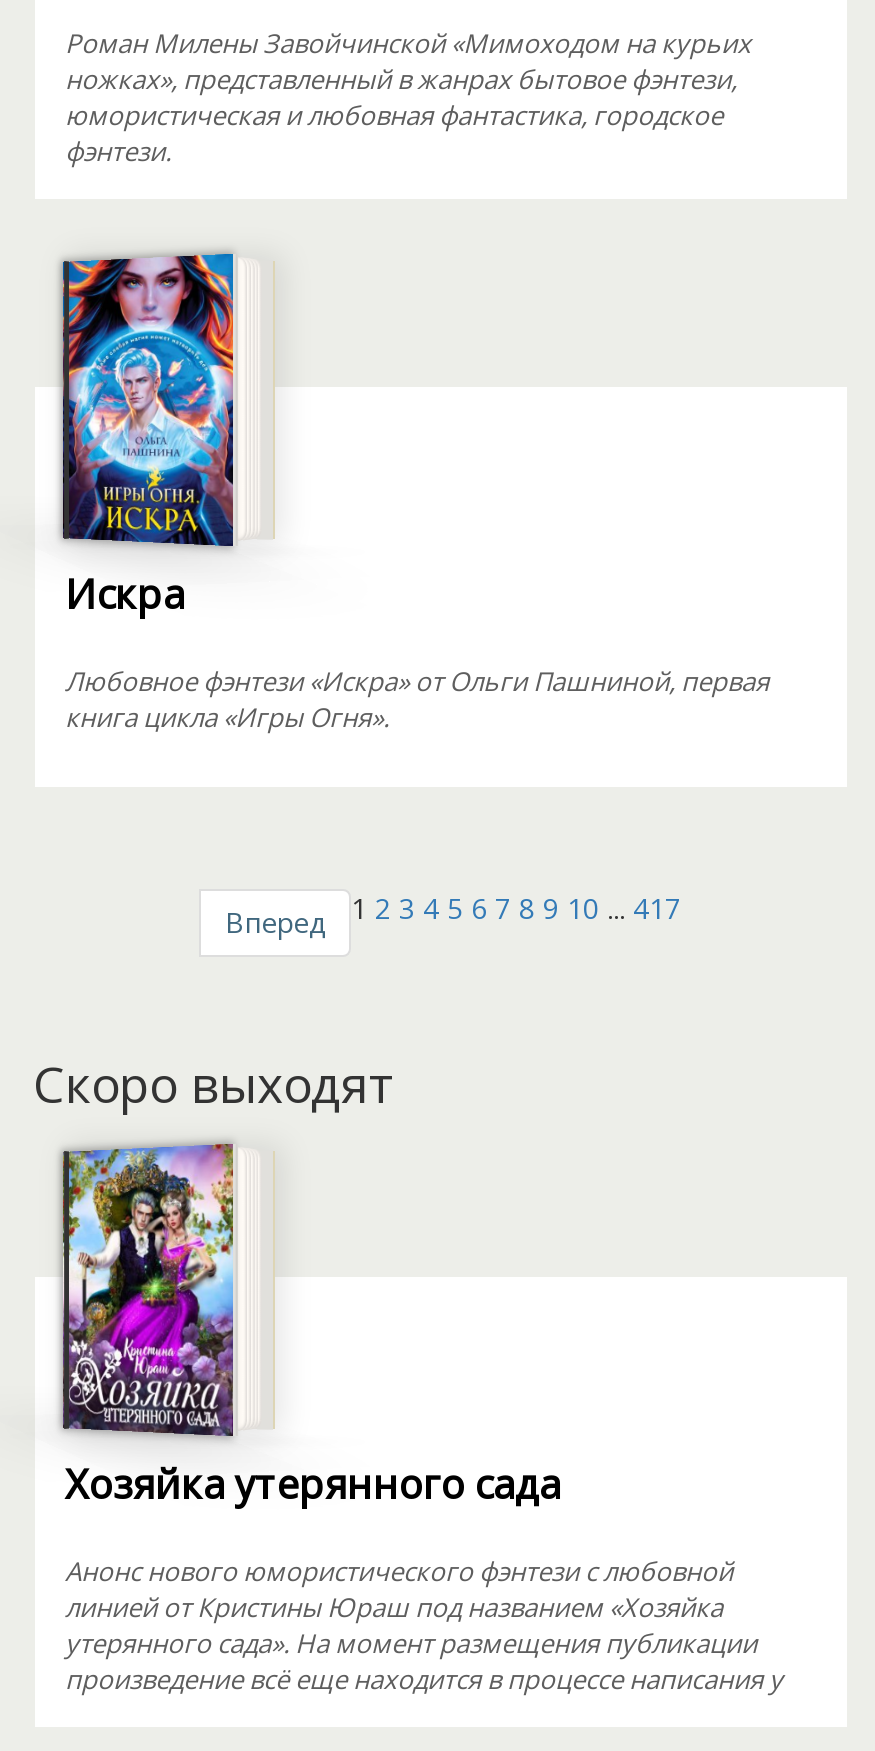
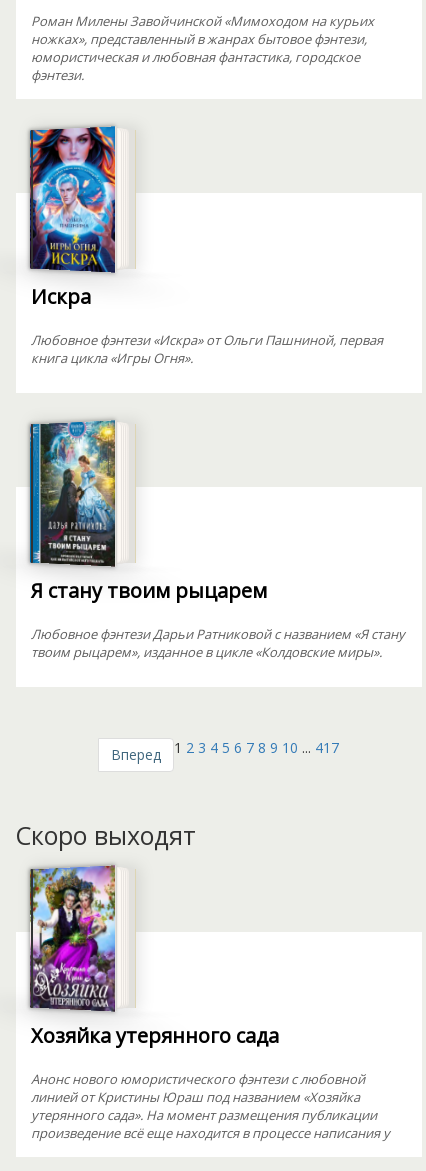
+ [image]
+ Я стану твоим рыцарем
+ Любовное фэнтези Дарьи Ратниковой с названием «Я стану
+ твоим рыцарем», изданное в цикле «Колдовские миры».
